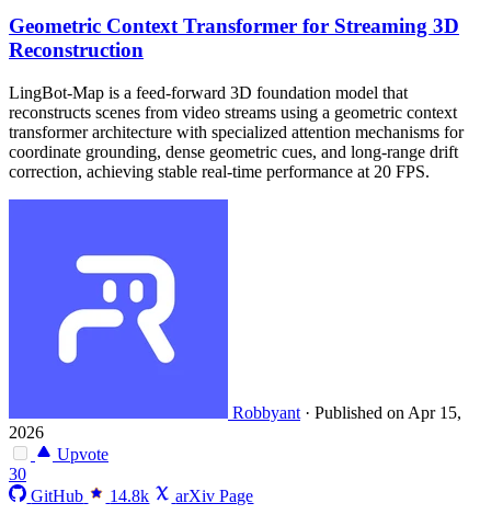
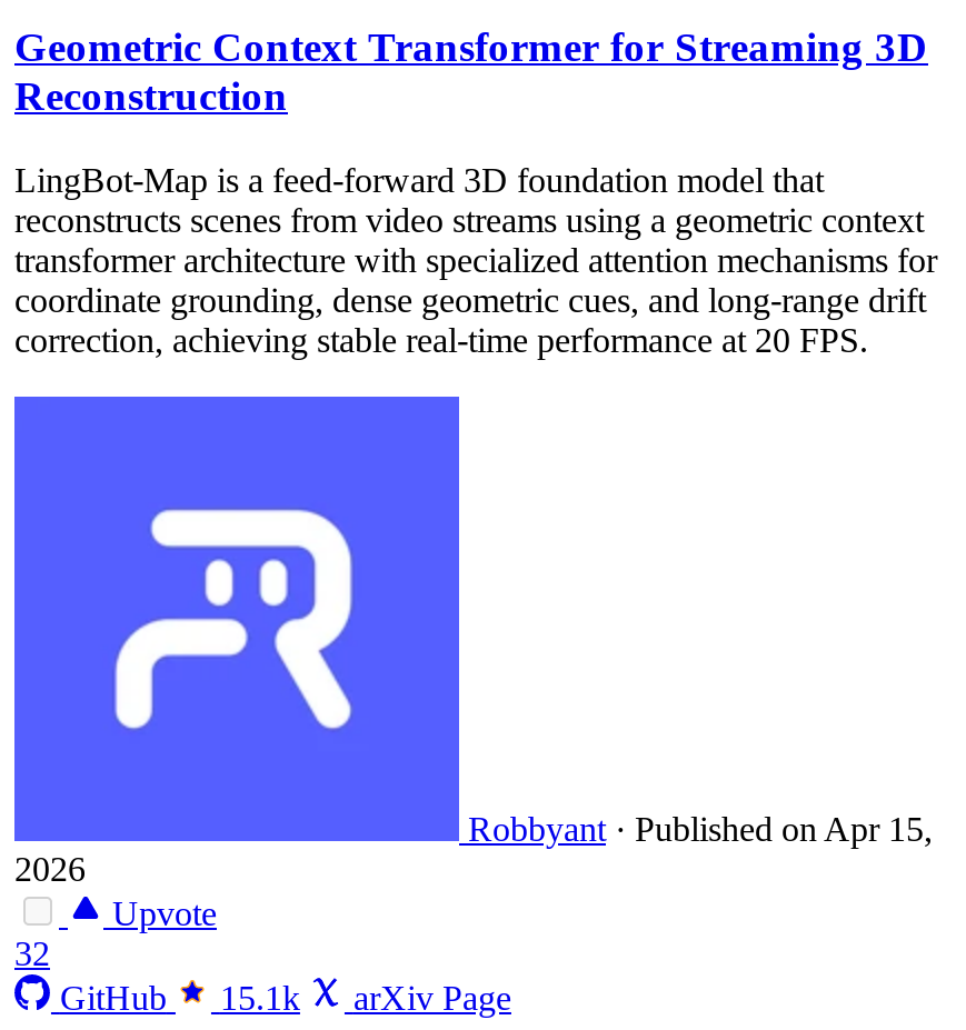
- 30
+ 32

- GitHub 14.8k arXiv Page
+ GitHub 15.1k arXiv Page
